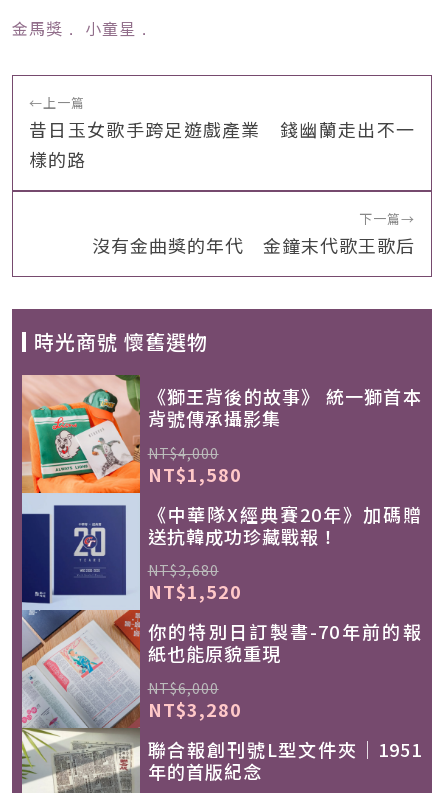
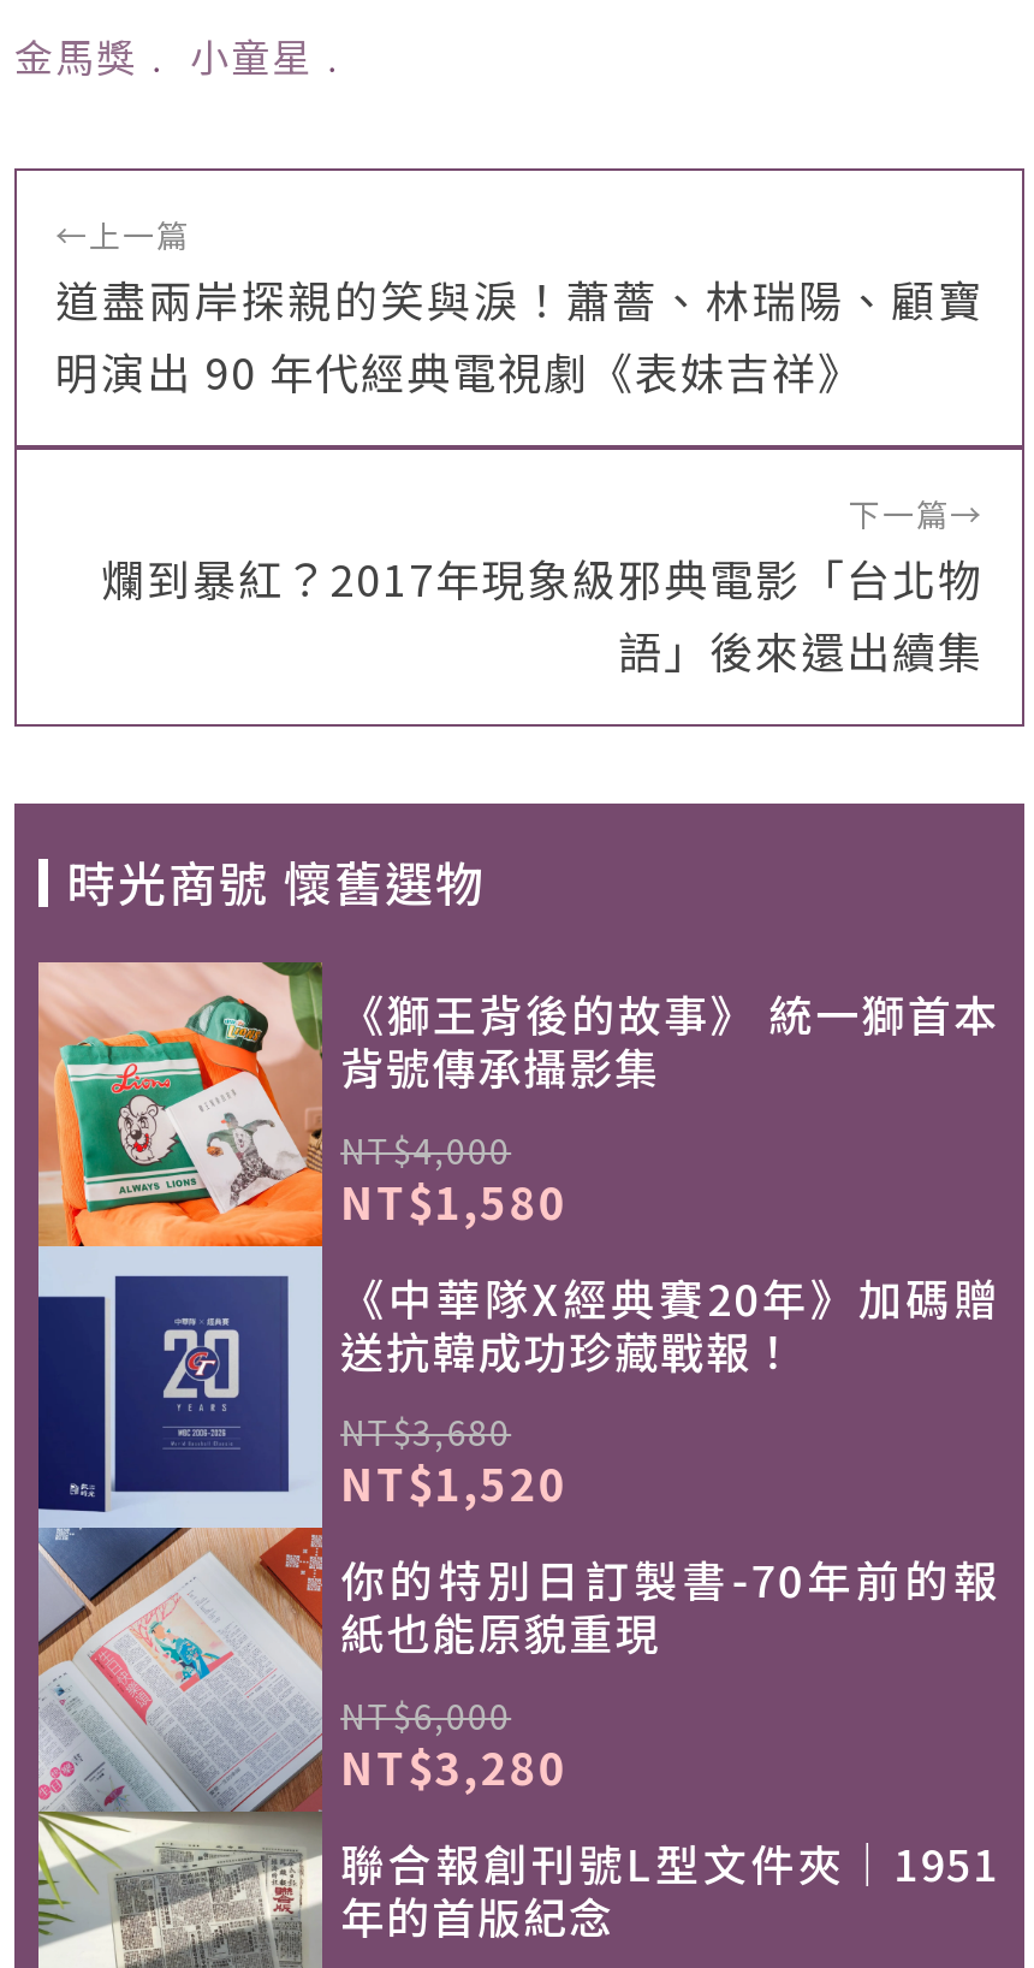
- 昔日玉女歌手跨足遊戲產業 錢幽蘭走出不一
- 樣的路
+ 道盡兩岸探親的笑與淚！蕭薔、林瑞陽、顧寶
+ 明演出 90 年代經典電視劇《表妹吉祥》

- 沒有金曲獎的年代 金鐘末代歌王歌后
+ 爛到暴紅？2017年現象級邪典電影「台北物
+ 語」後來還出續集
